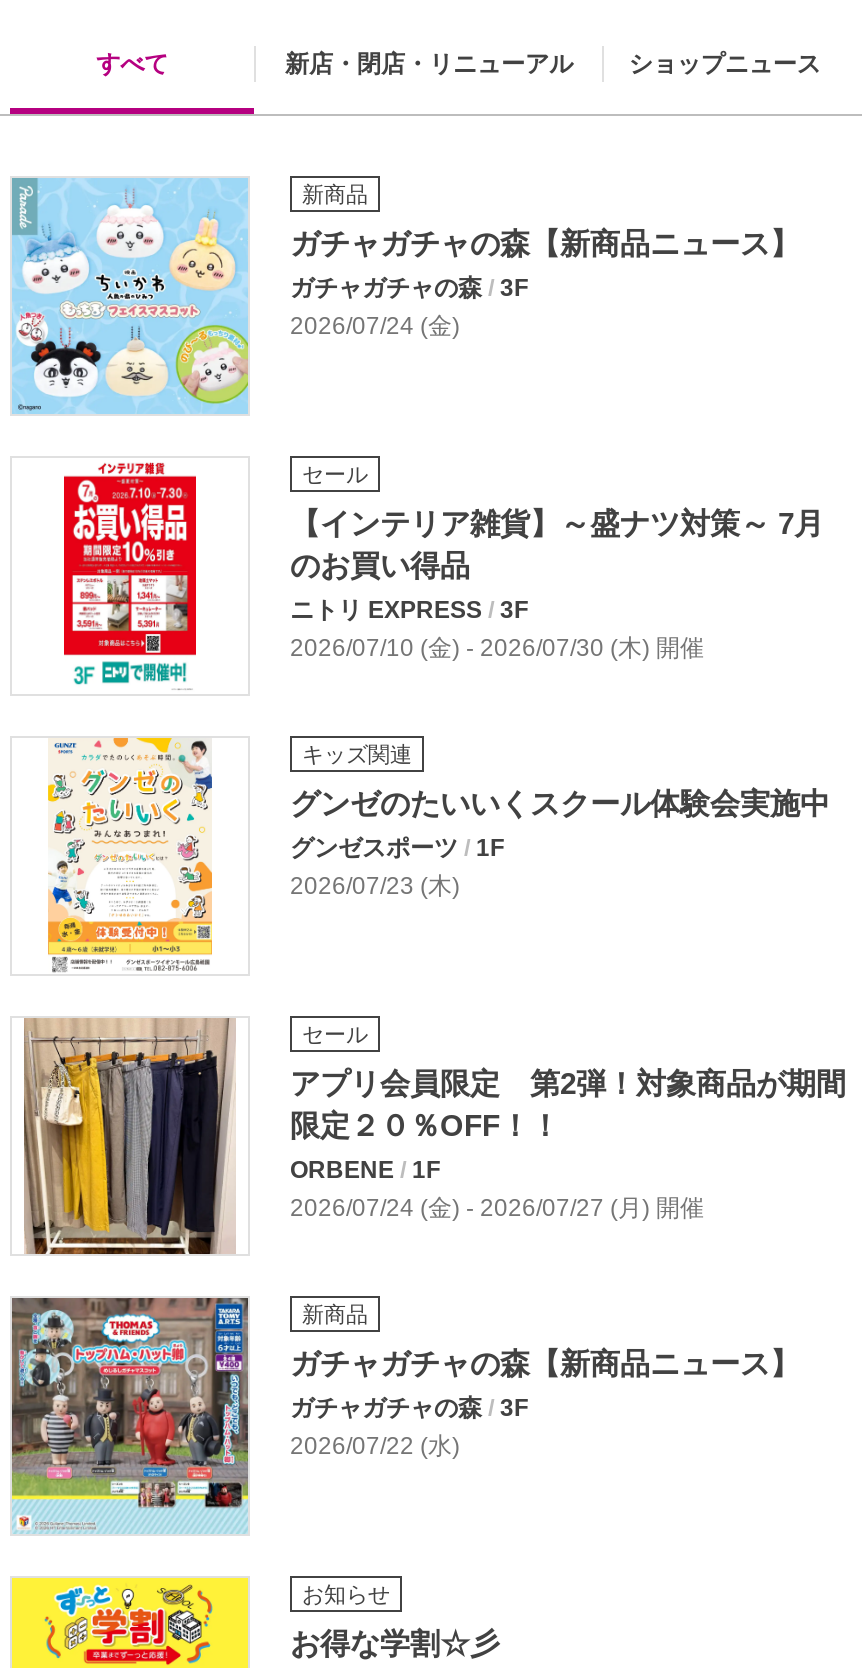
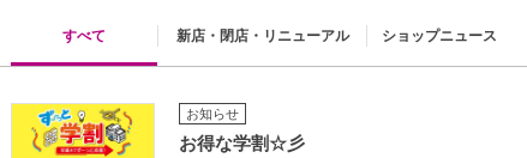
- [image]
- 新商品
- ガチャガチャの森【新商品ニュース】
- ガチャガチャの森 / 3F
- 2026/07/24 (金)

- [image]

- セール
- 【インテリア雑貨】～盛ナツ対策～ 7月
- のお買い得品
- ニトリ EXPRESS / 3F
- 2026/07/10 (金) - 2026/07/30 (木) 開催

- [image]
- キッズ関連
- グンゼのたいいくスクール体験会実施中
- グンゼスポーツ / 1F
- 2026/07/23 (木)

- [image]
- セール
- アプリ会員限定 第2弾！対象商品が期間
- 限定２０％OFF！！
- ORBENE / 1F
- 2026/07/24 (金) - 2026/07/27 (月) 開催

- [image]
- 新商品
- ガチャガチャの森【新商品ニュース】
- ガチャガチャの森 / 3F
- 2026/07/22 (水)
